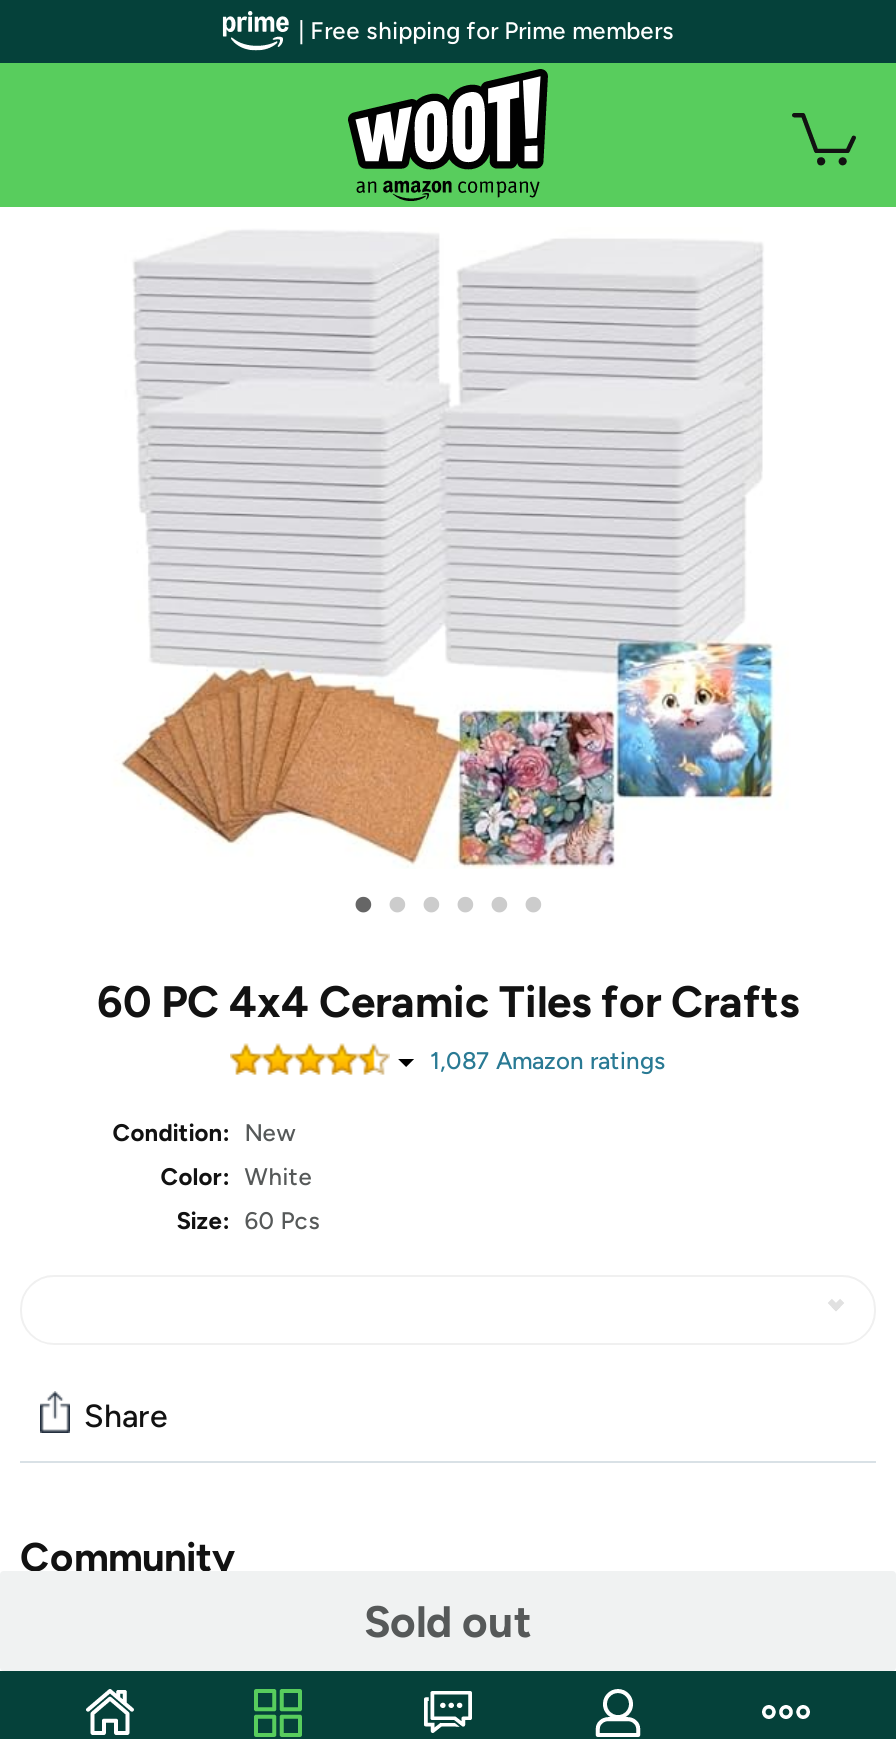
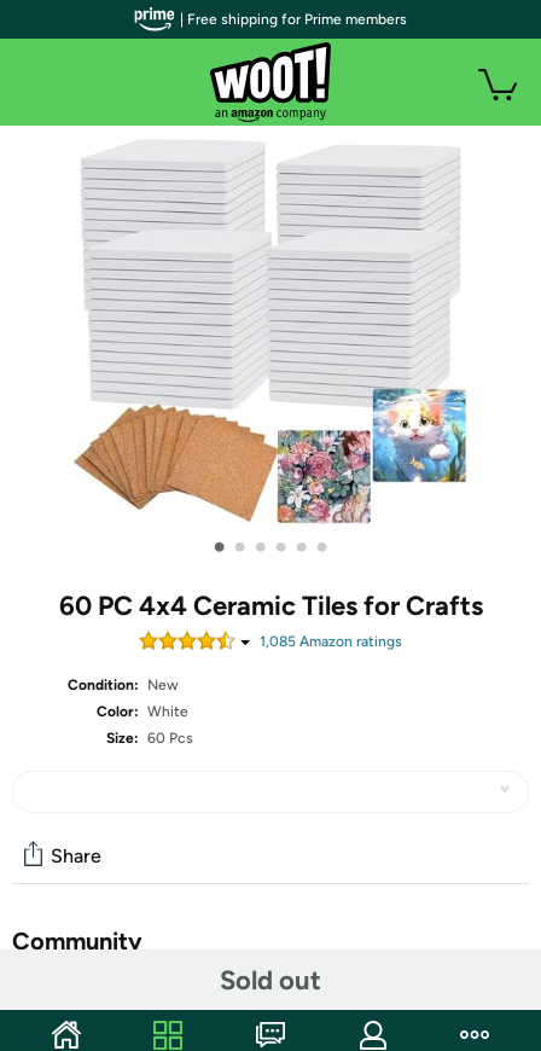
- 1,087 Amazon ratings
+ 1,085 Amazon ratings
